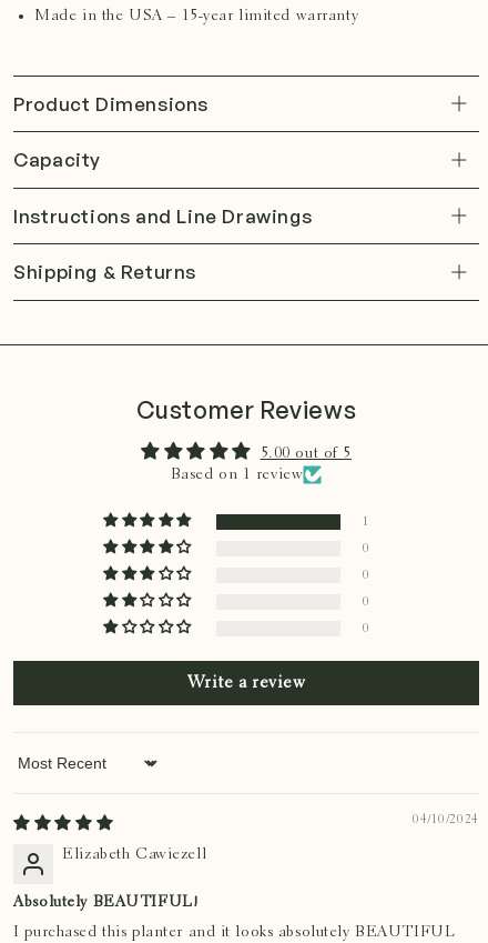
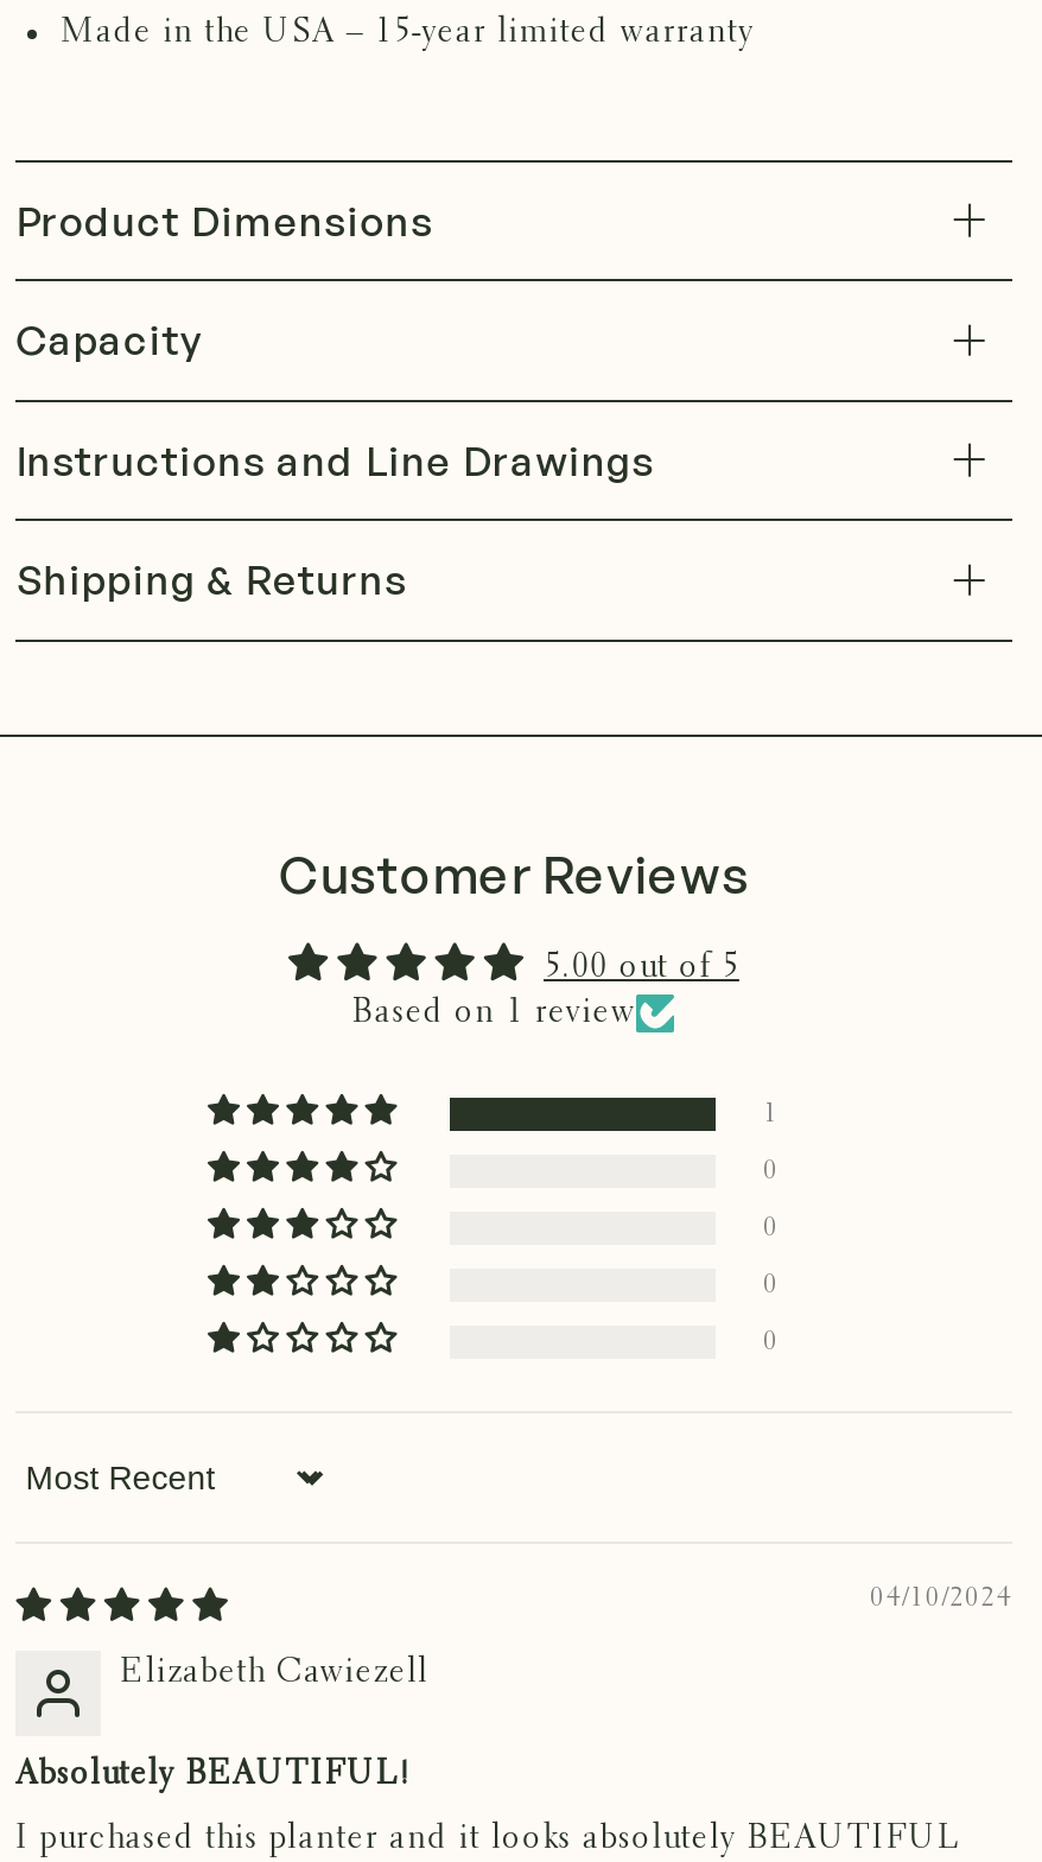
- Write a review
